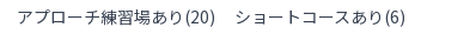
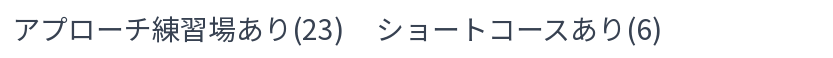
- アプローチ練習場あり(20)
+ アプローチ練習場あり(23)
